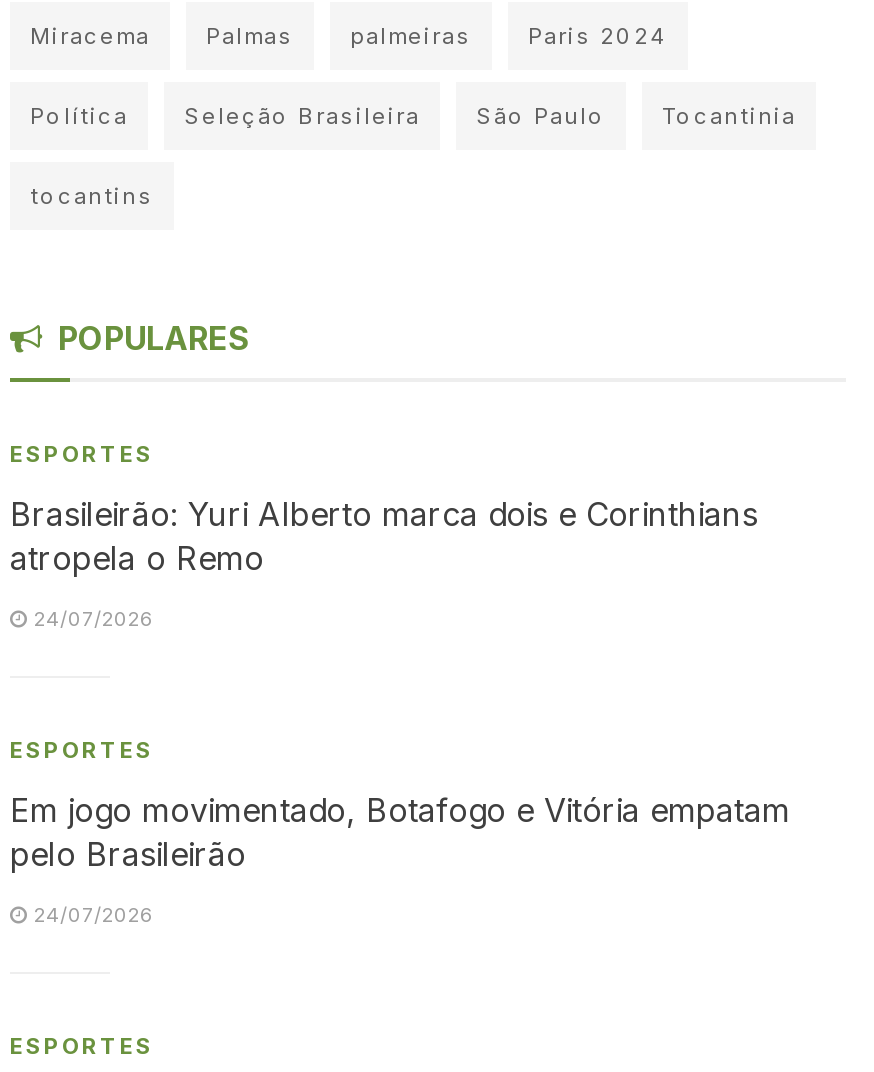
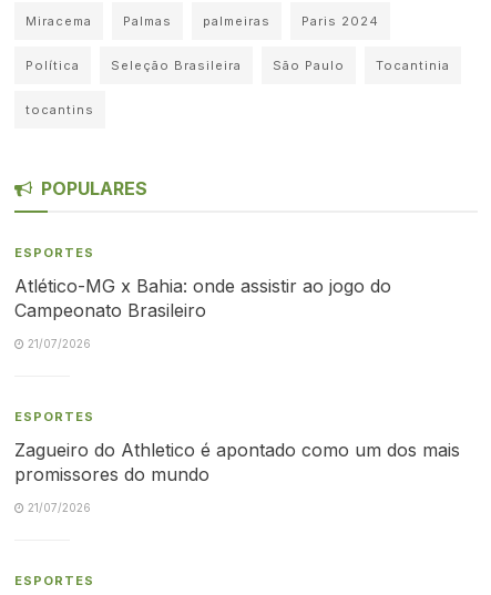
- Brasileirão: Yuri Alberto marca dois e Corinthians
- atropela o Remo
+ Atlético-MG x Bahia: onde assistir ao jogo do
+ Campeonato Brasileiro

- 24/07/2026
+ 21/07/2026

- Em jogo movimentado, Botafogo e Vitória empatam
- pelo Brasileirão
+ Zagueiro do Athletico é apontado como um dos mais
+ promissores do mundo

- 24/07/2026
+ 21/07/2026
